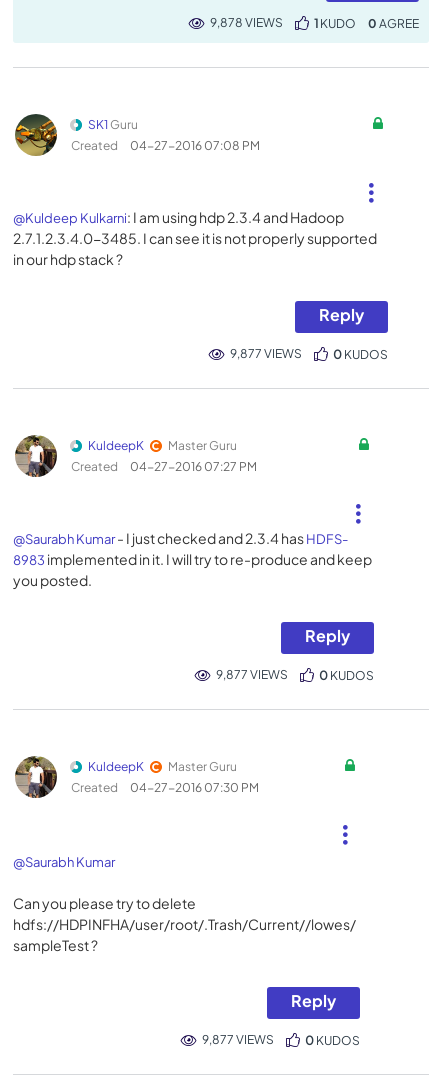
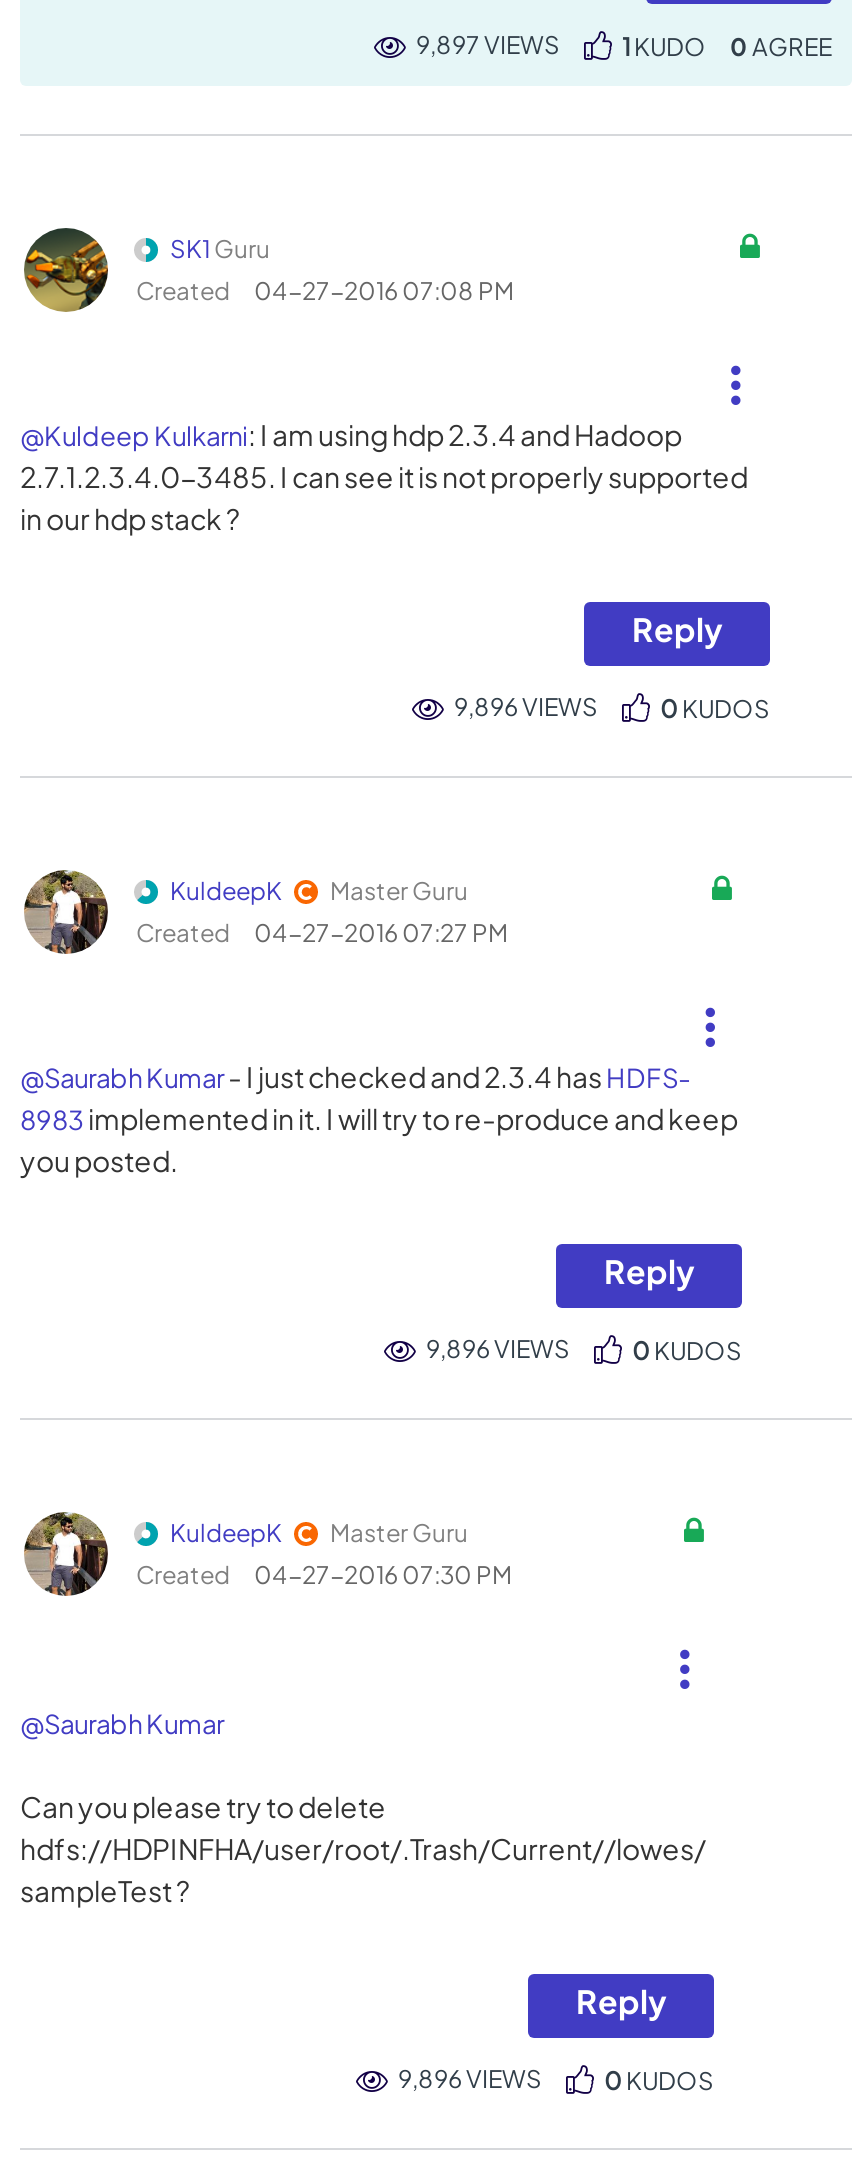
- 9,878 VIEWS
+ 9,897 VIEWS

- 9,877 VIEWS
+ 9,896 VIEWS

- 9,877 VIEWS
+ 9,896 VIEWS

- 9,877 VIEWS
+ 9,896 VIEWS
